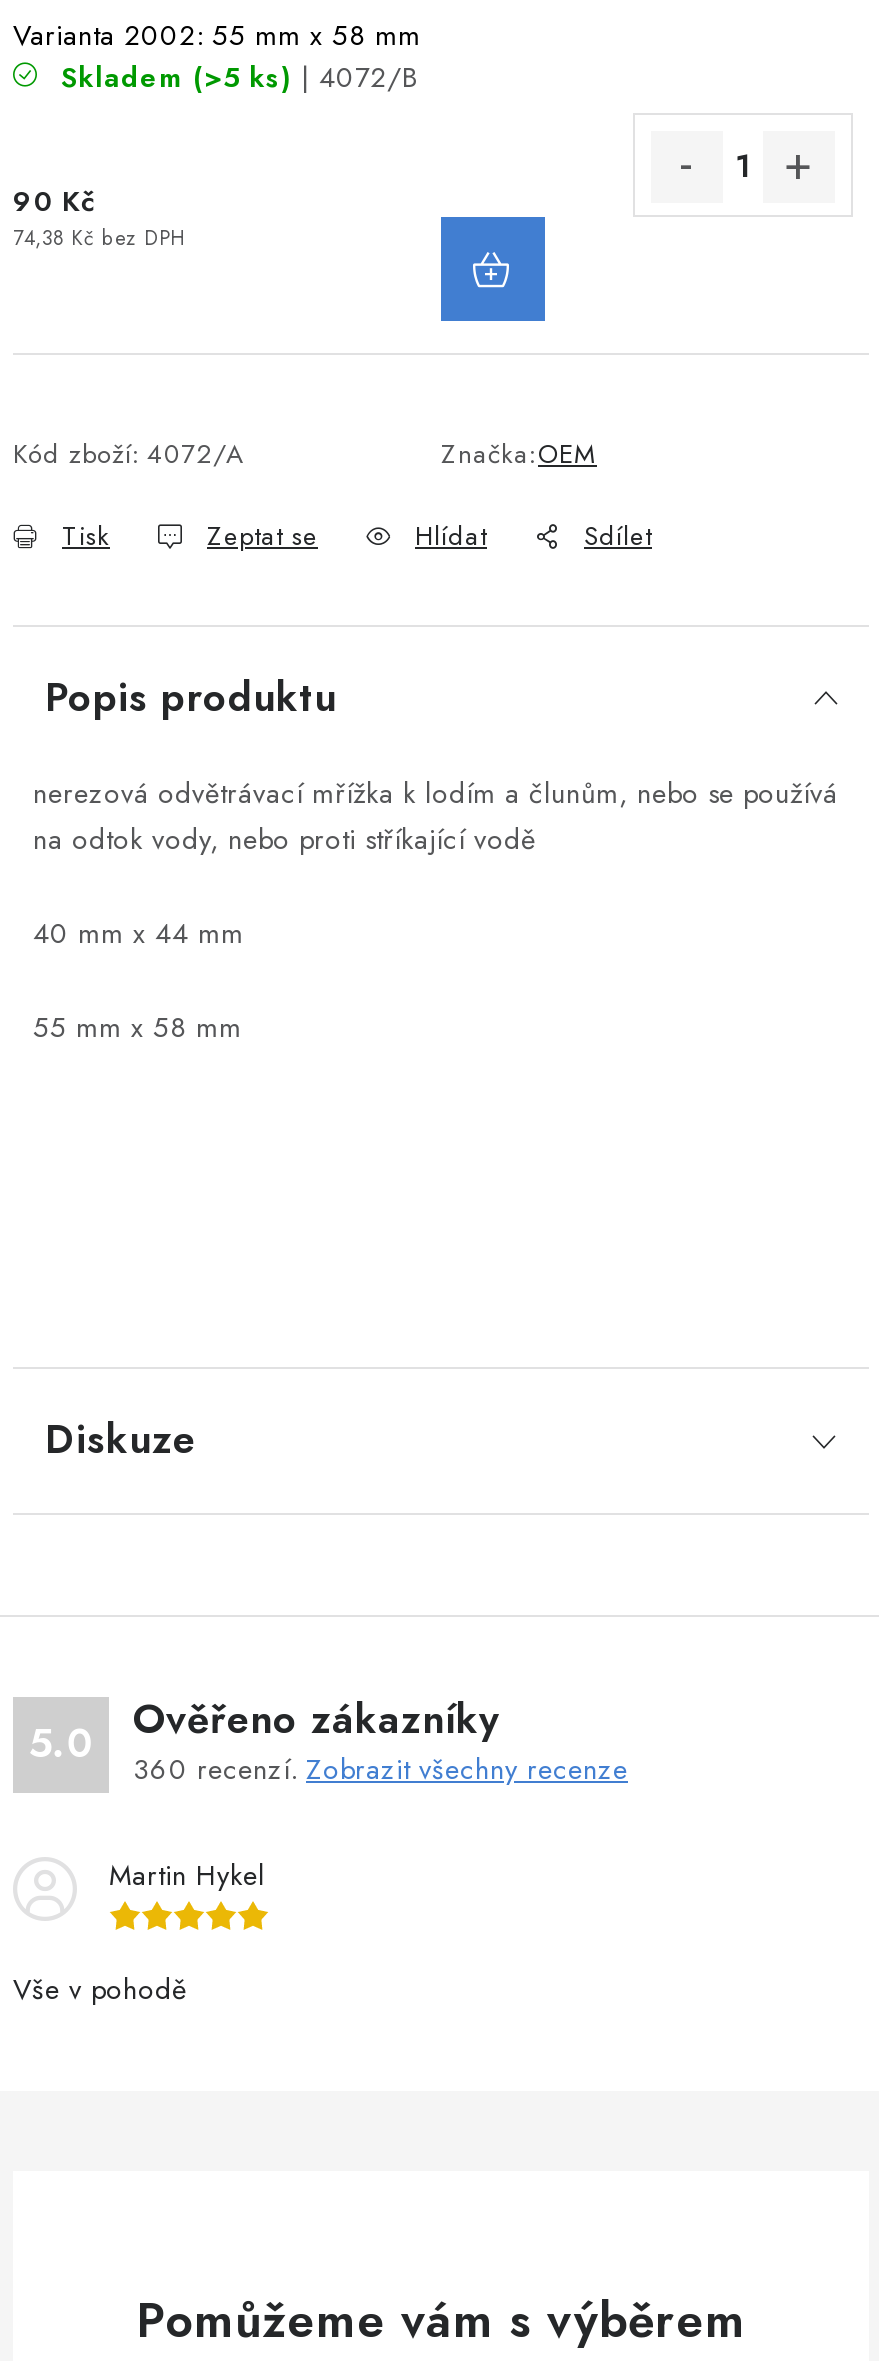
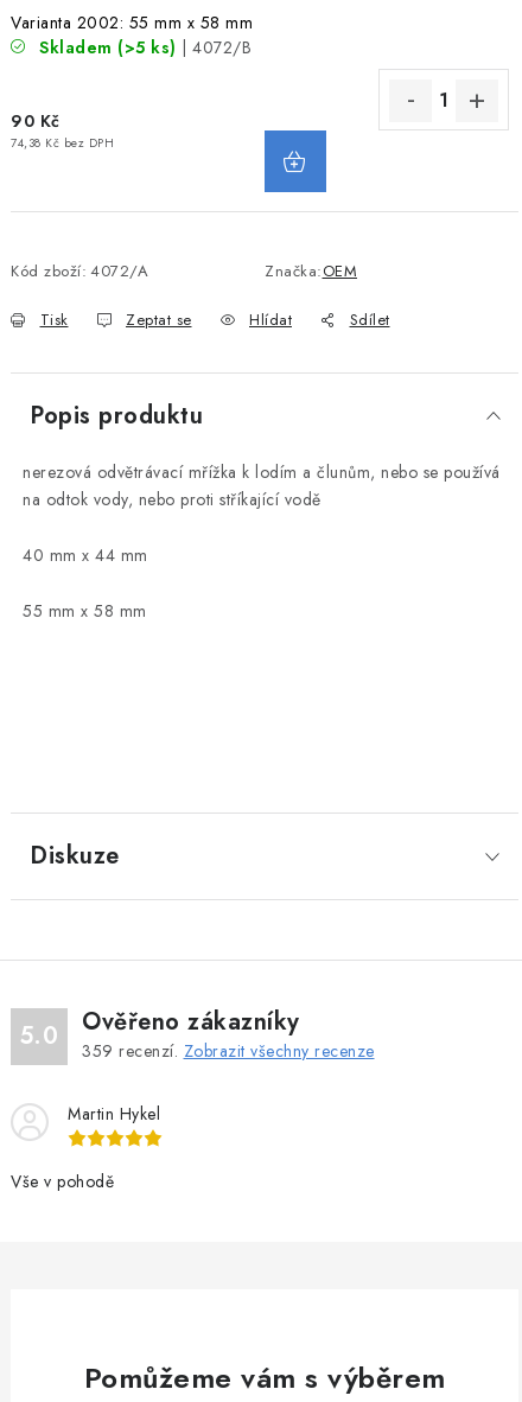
- 360 recenzí. Zobrazit všechny recenze
+ 359 recenzí. Zobrazit všechny recenze
